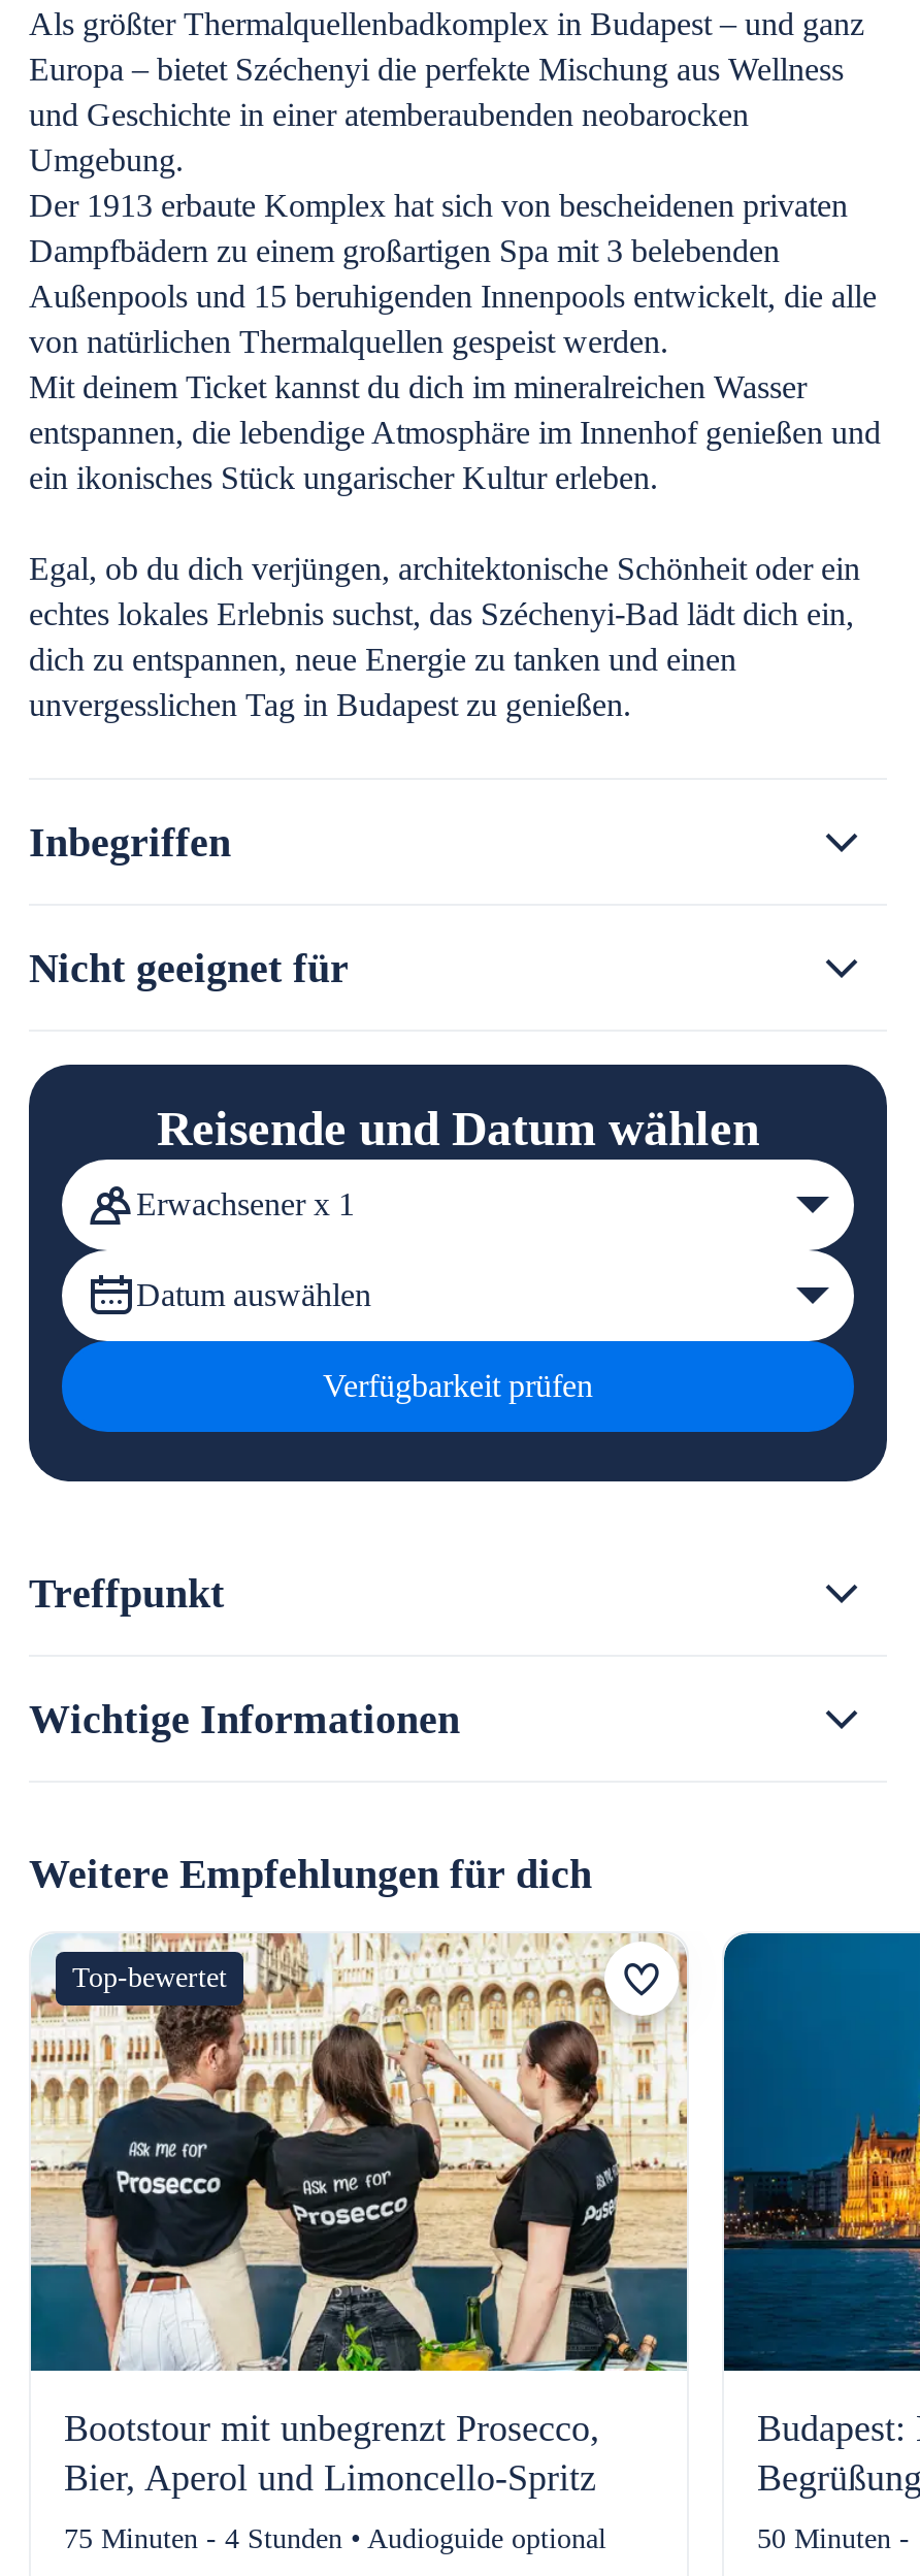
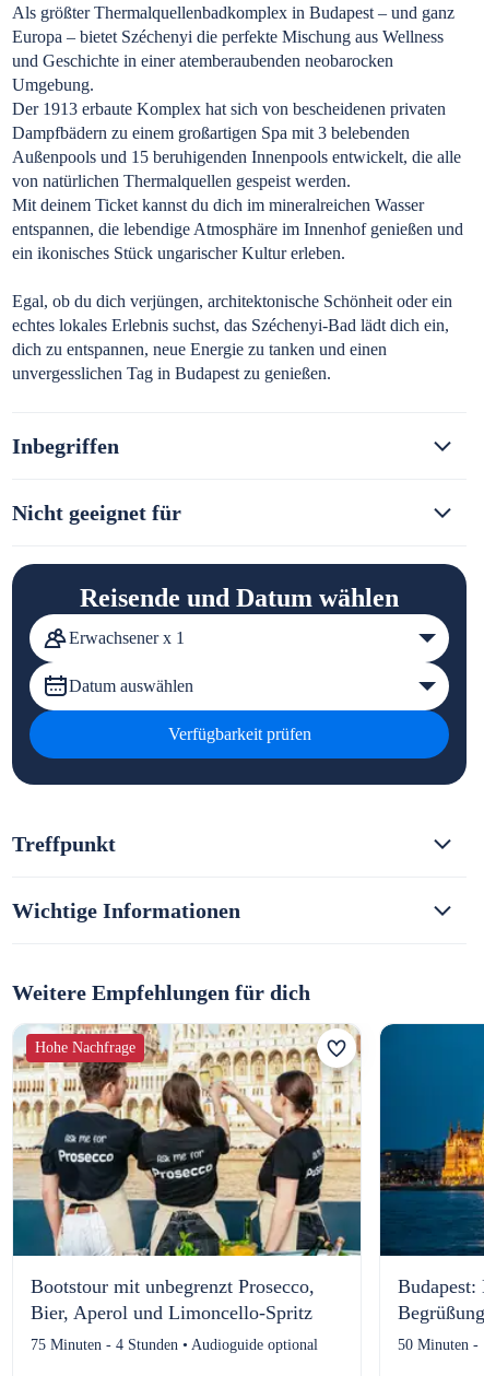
- Top-bewertet
+ Hohe Nachfrage
